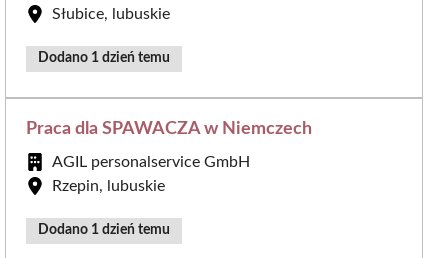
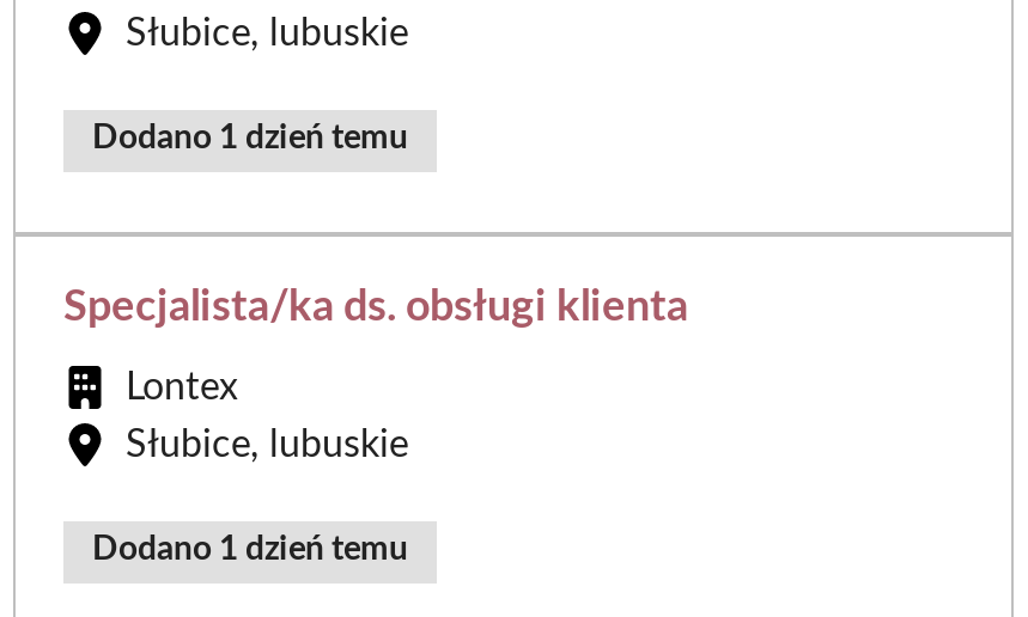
- Praca dla SPAWACZA w Niemczech
+ Specjalista/ka ds. obsługi klienta

- AGIL personalservice GmbH
+ Lontex

- Rzepin, lubuskie
+ Słubice, lubuskie
